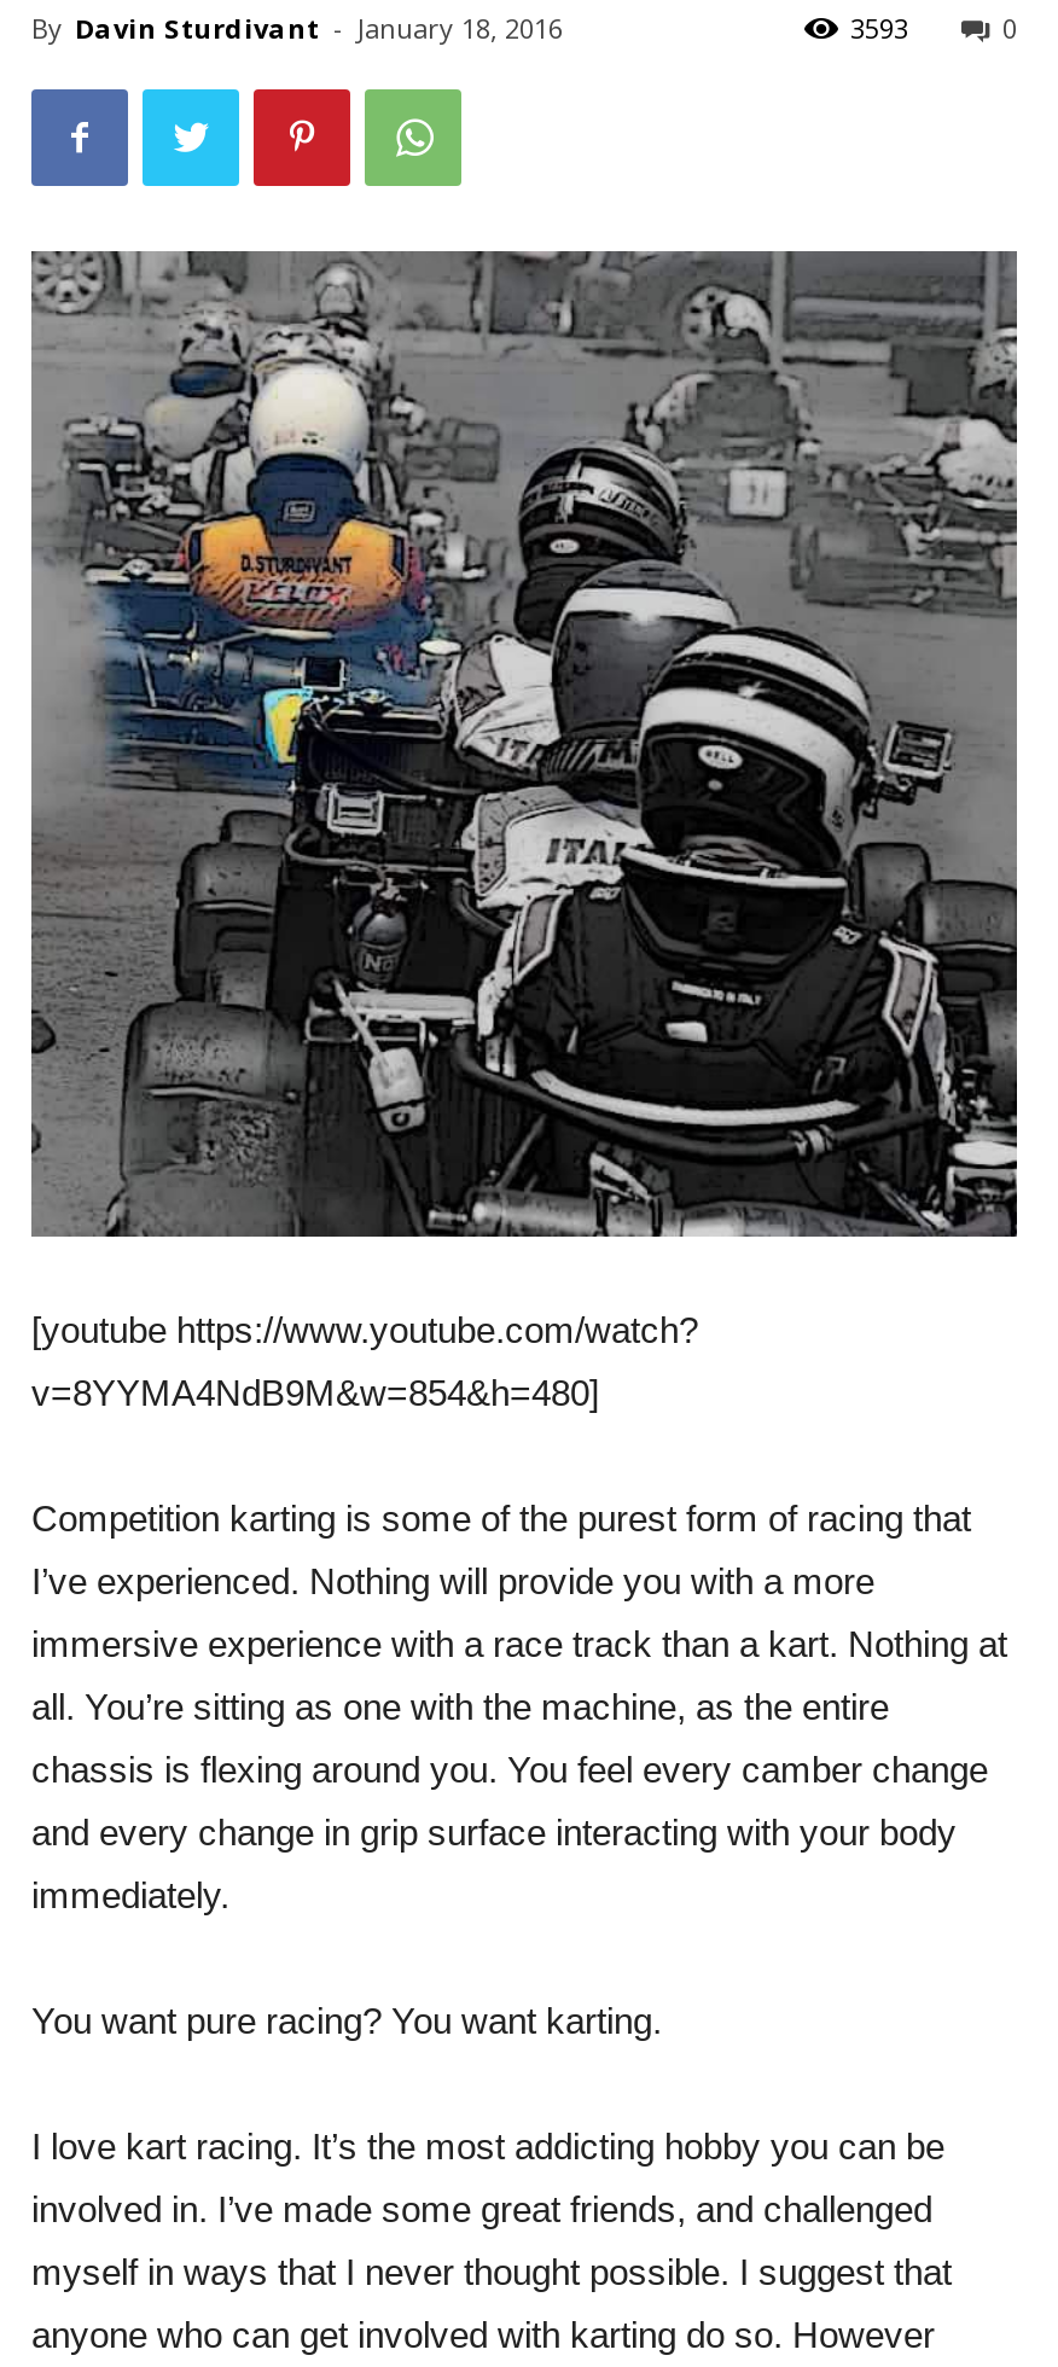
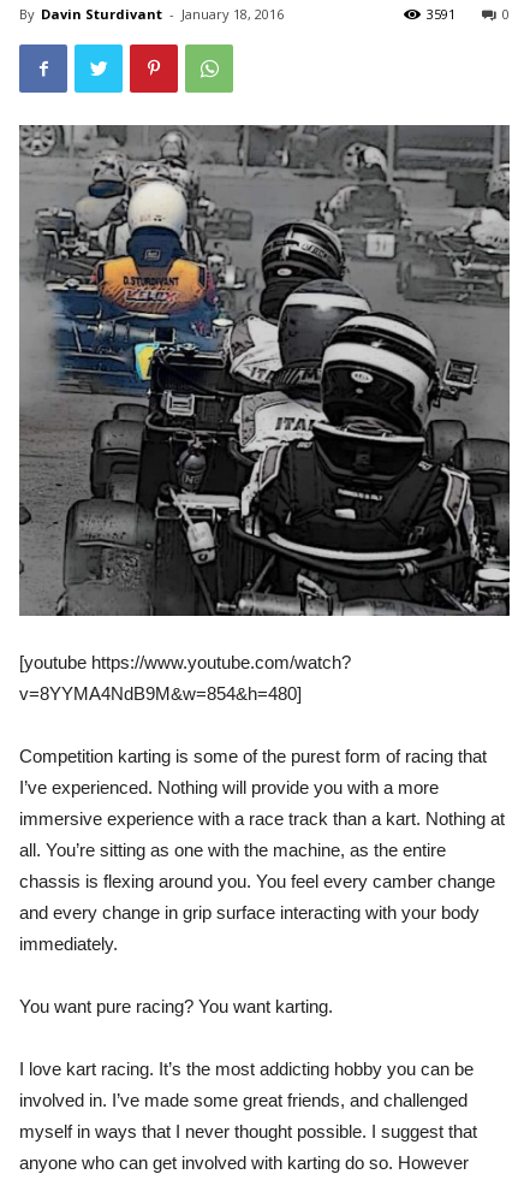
- 3593
+ 3591
